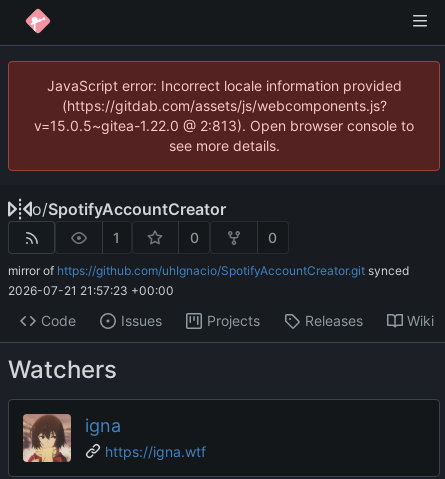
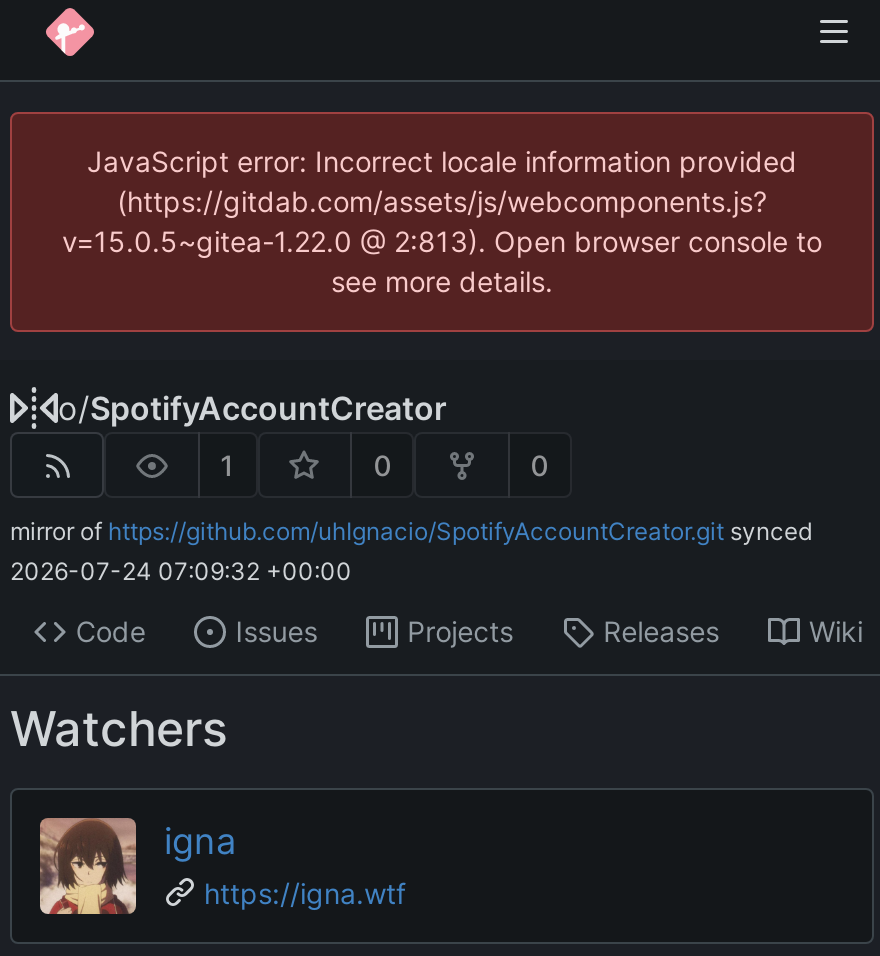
- 2026-07-21 21:57:23 +00:00
+ 2026-07-24 07:09:32 +00:00
